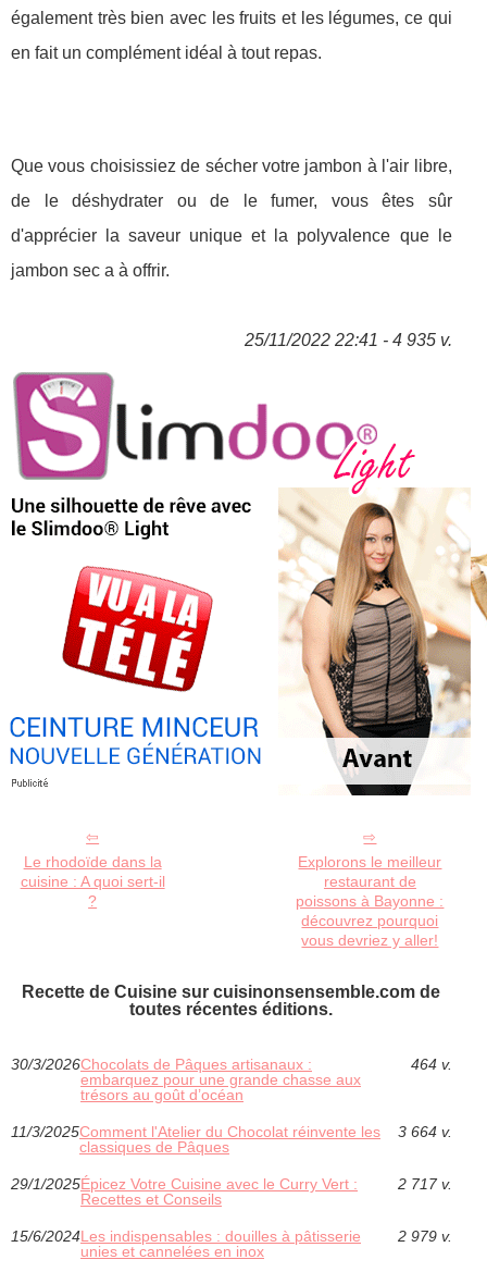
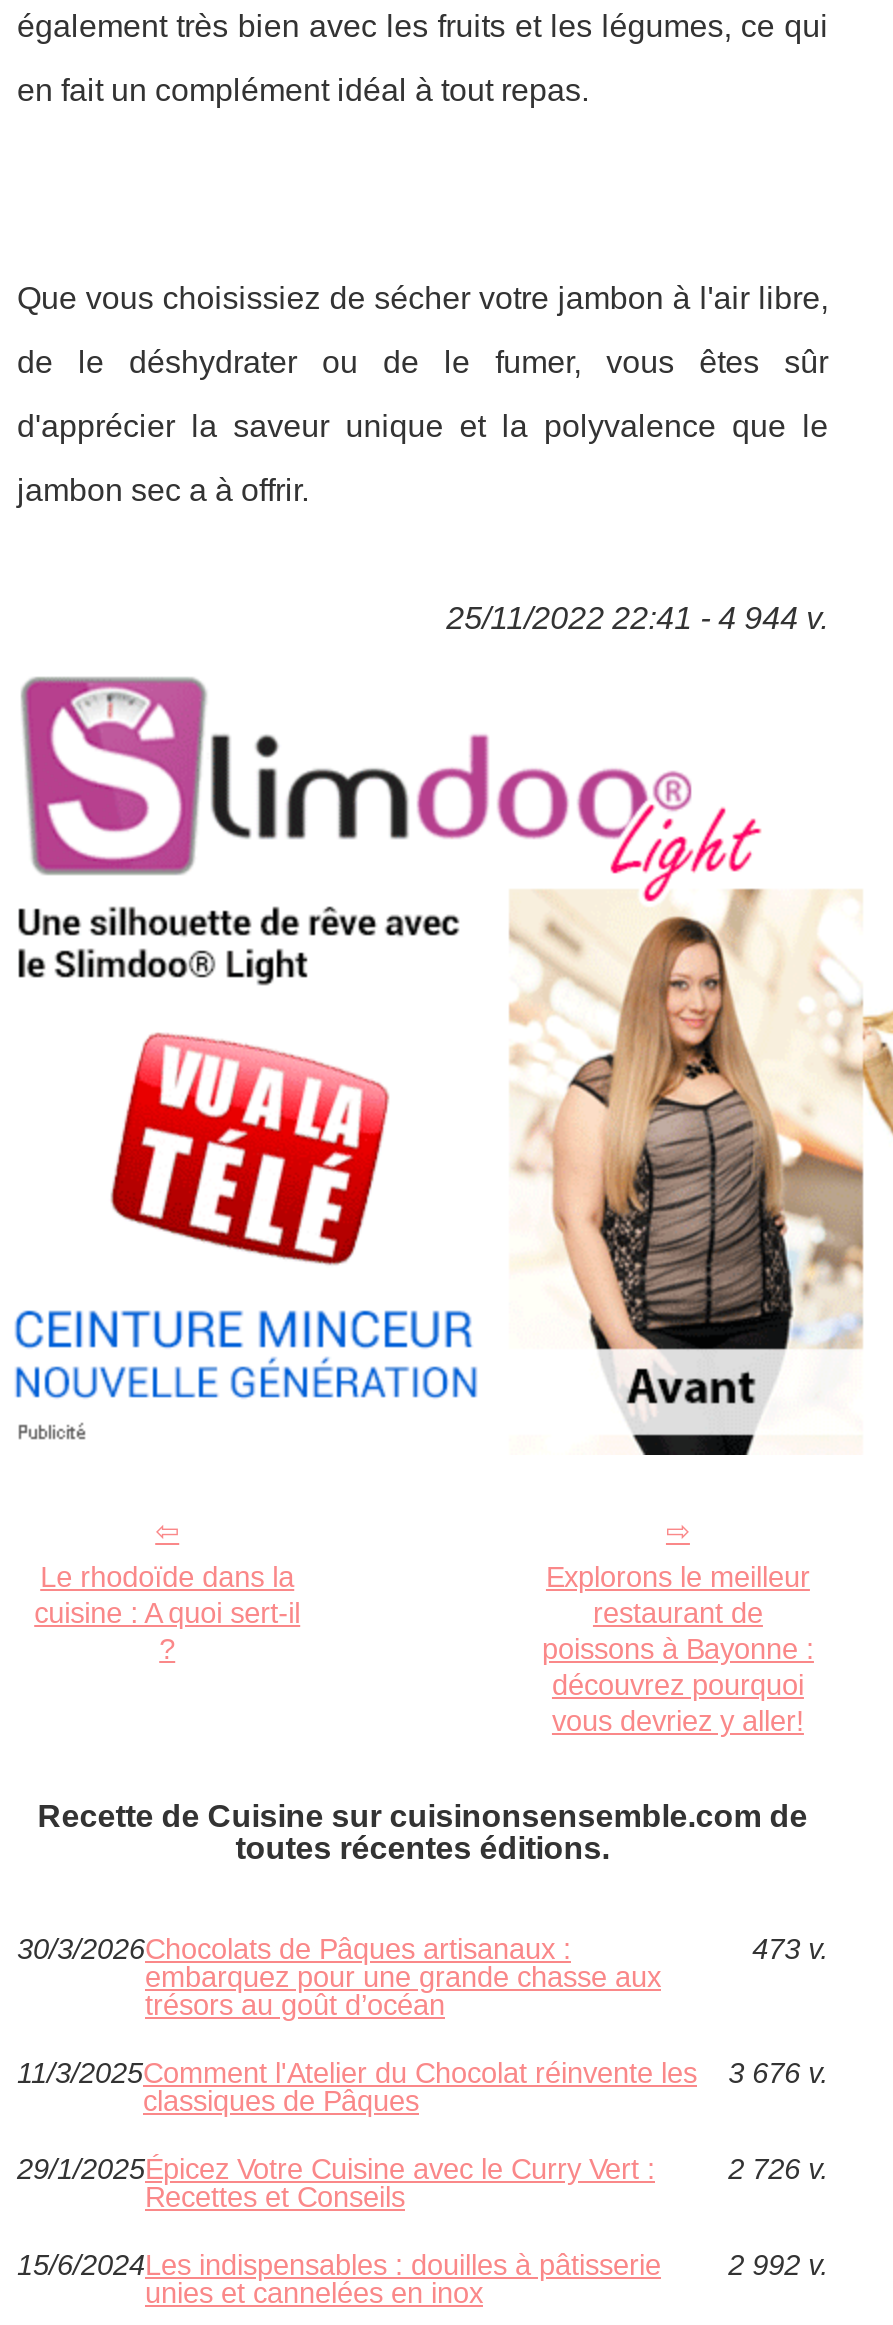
- 25/11/2022 22:41 - 4 935 v.
+ 25/11/2022 22:41 - 4 944 v.

- 464 v.
+ 473 v.

- 11/3/2025Comment l'Atelier du Chocolat réinvente les 3 664 v.
+ 11/3/2025Comment l'Atelier du Chocolat réinvente les 3 676 v.

- 2 717 v.
+ 2 726 v.

- 2 979 v.
+ 2 992 v.
